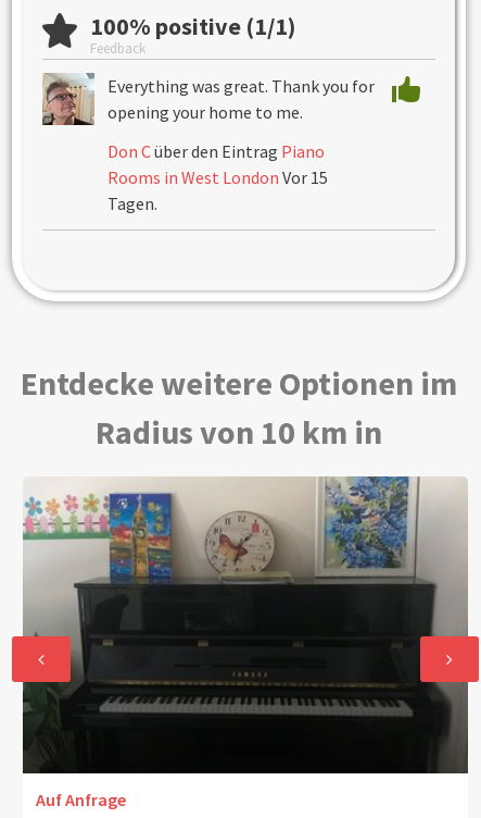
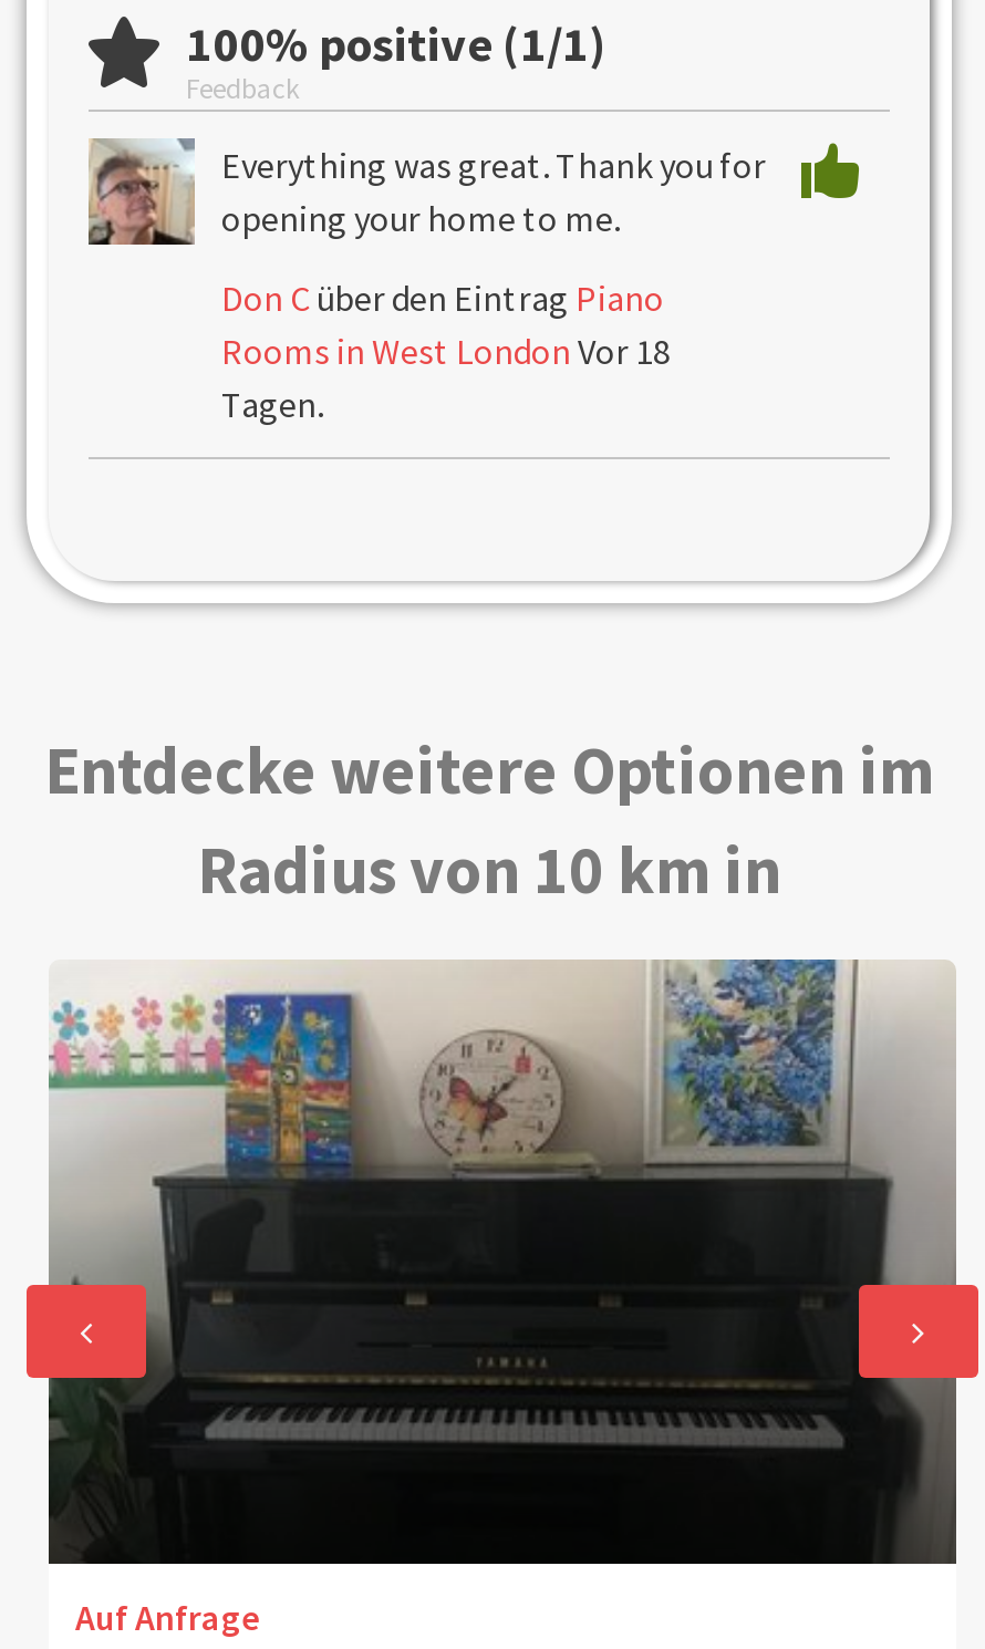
- Rooms in West London Vor 15
+ Rooms in West London Vor 18
